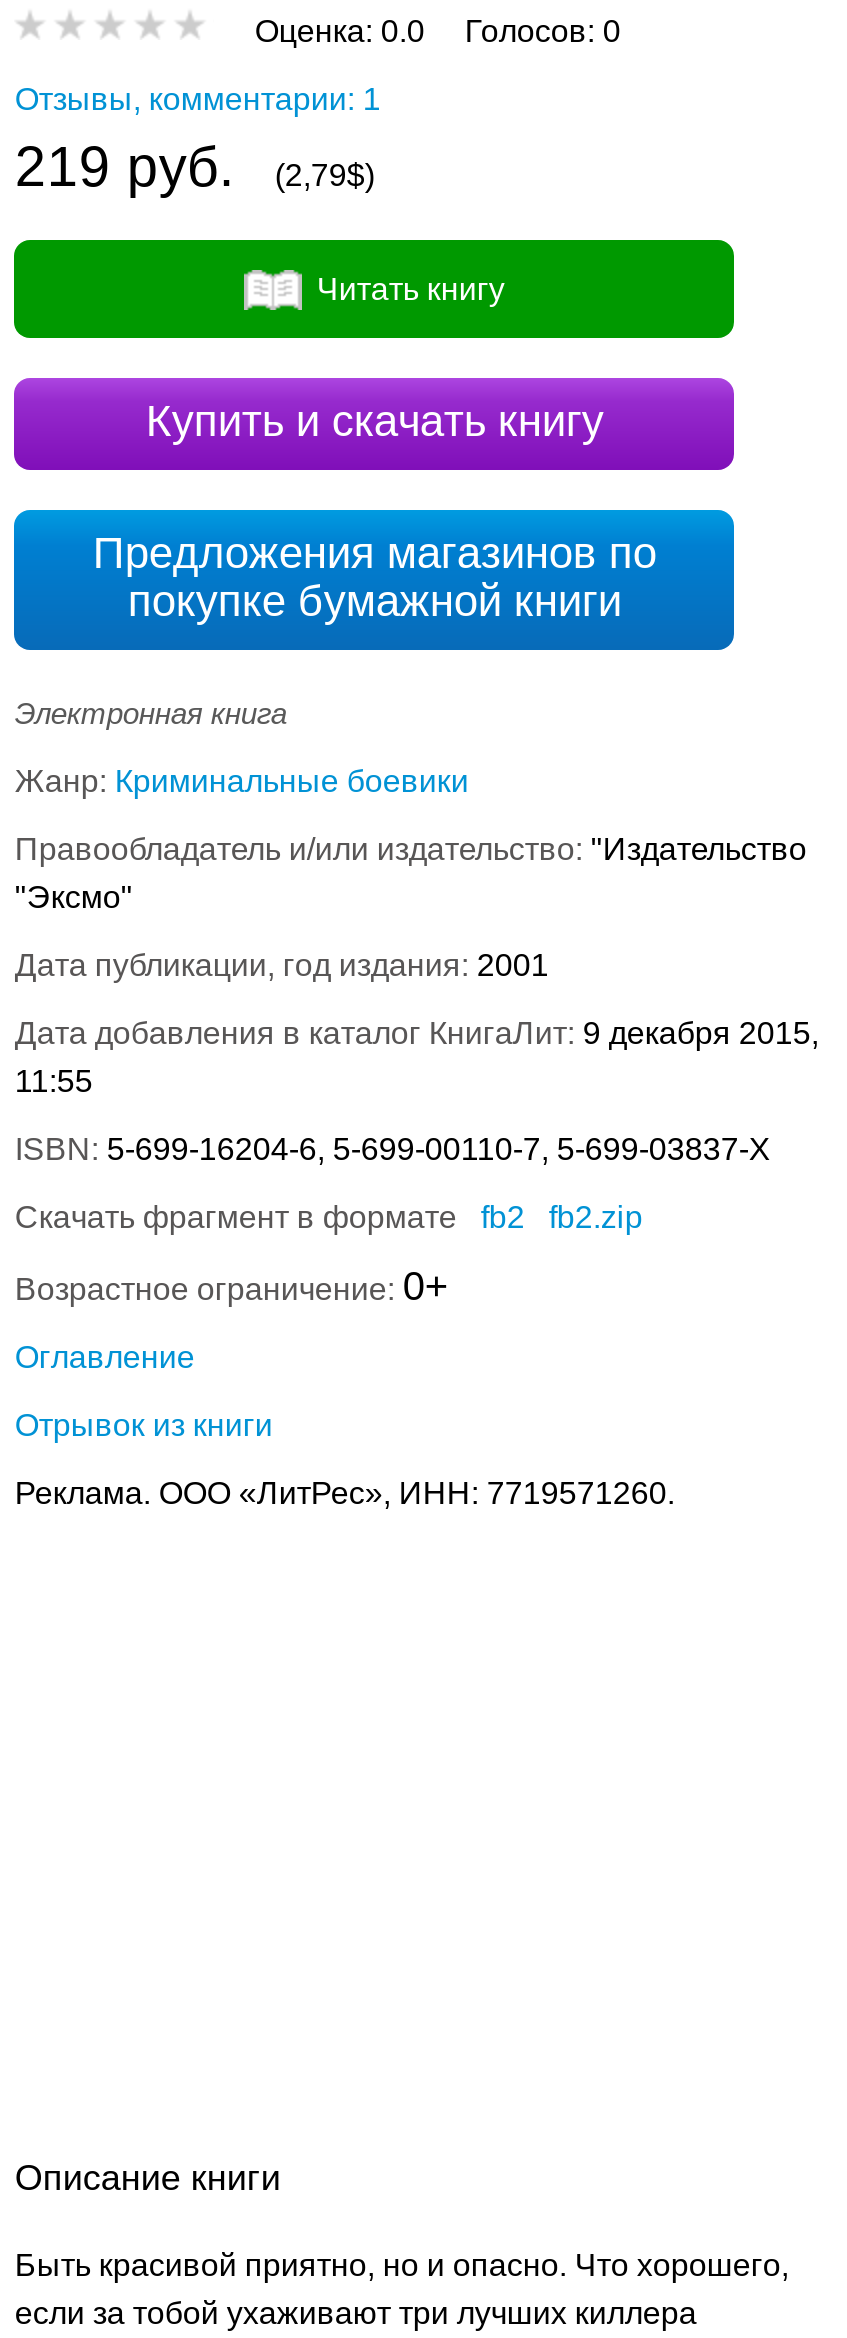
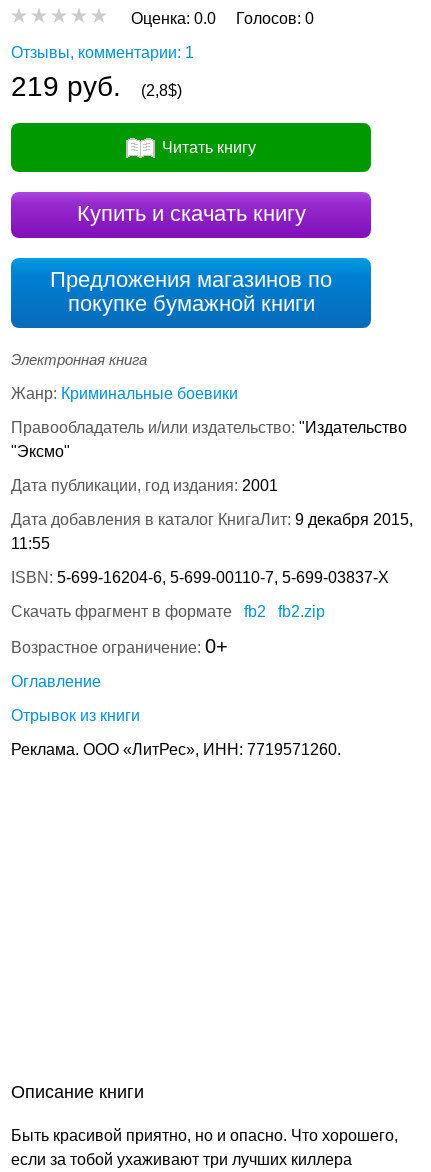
- 219 руб. (2,79$)
+ 219 руб. (2,8$)
